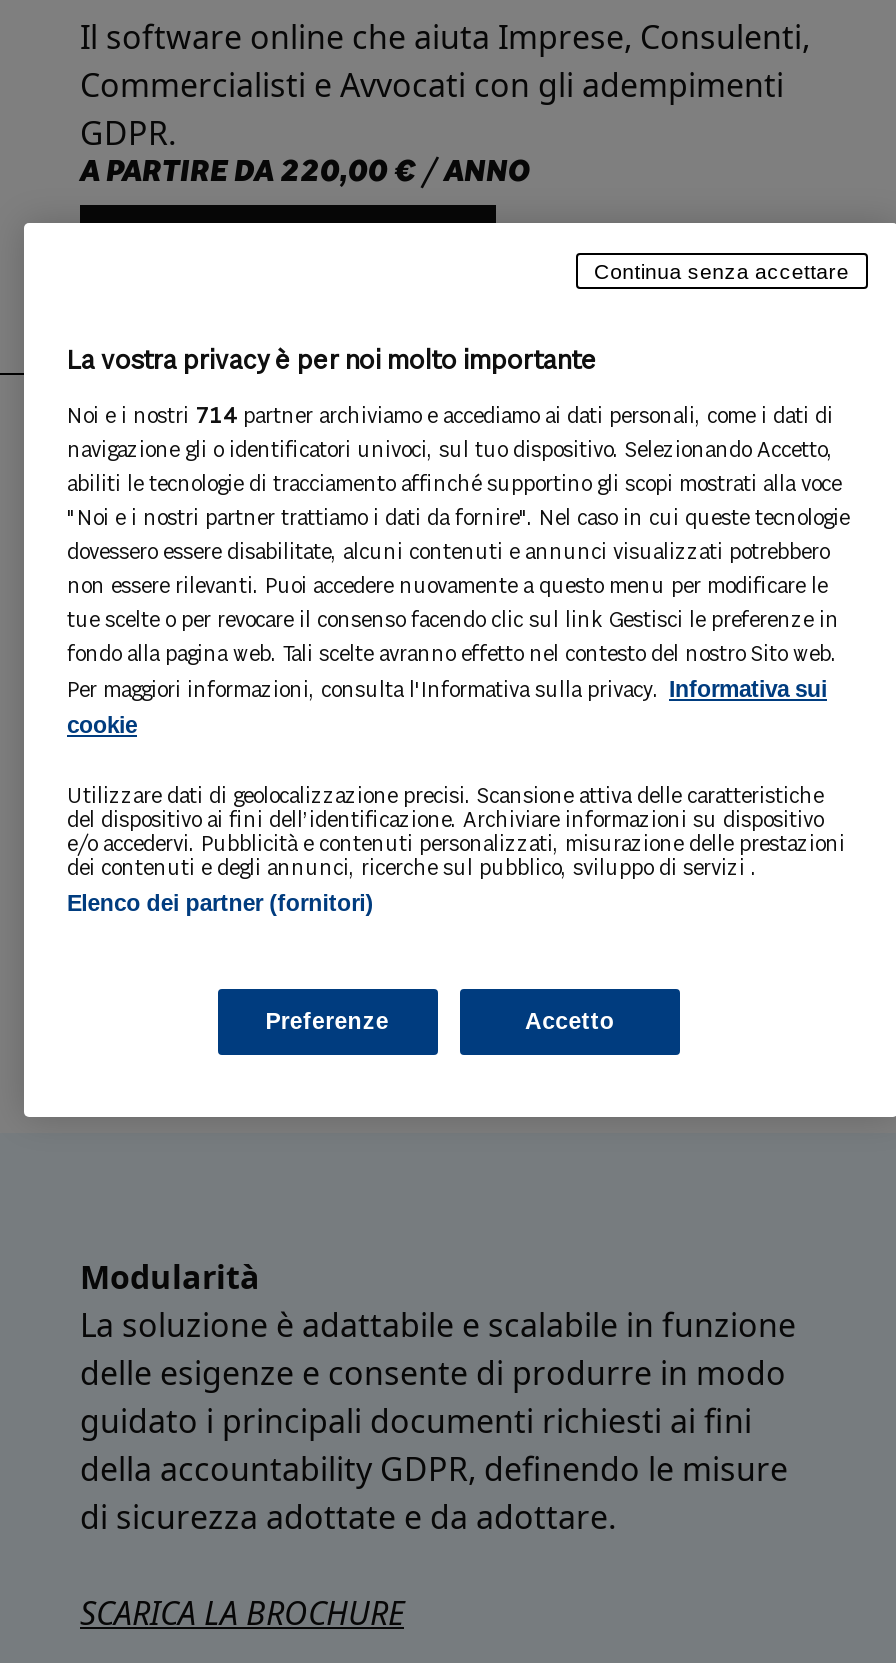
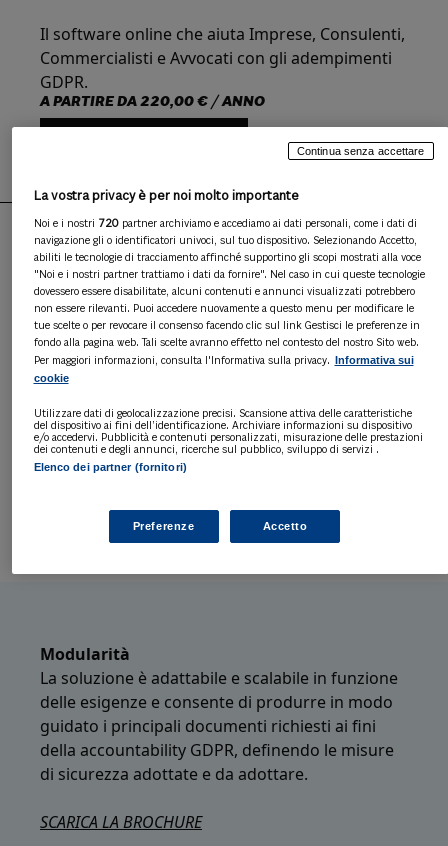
- Noi e i nostri 714 partner archiviamo e accediamo ai dati personali, come i dati di
+ Noi e i nostri 720 partner archiviamo e accediamo ai dati personali, come i dati di
